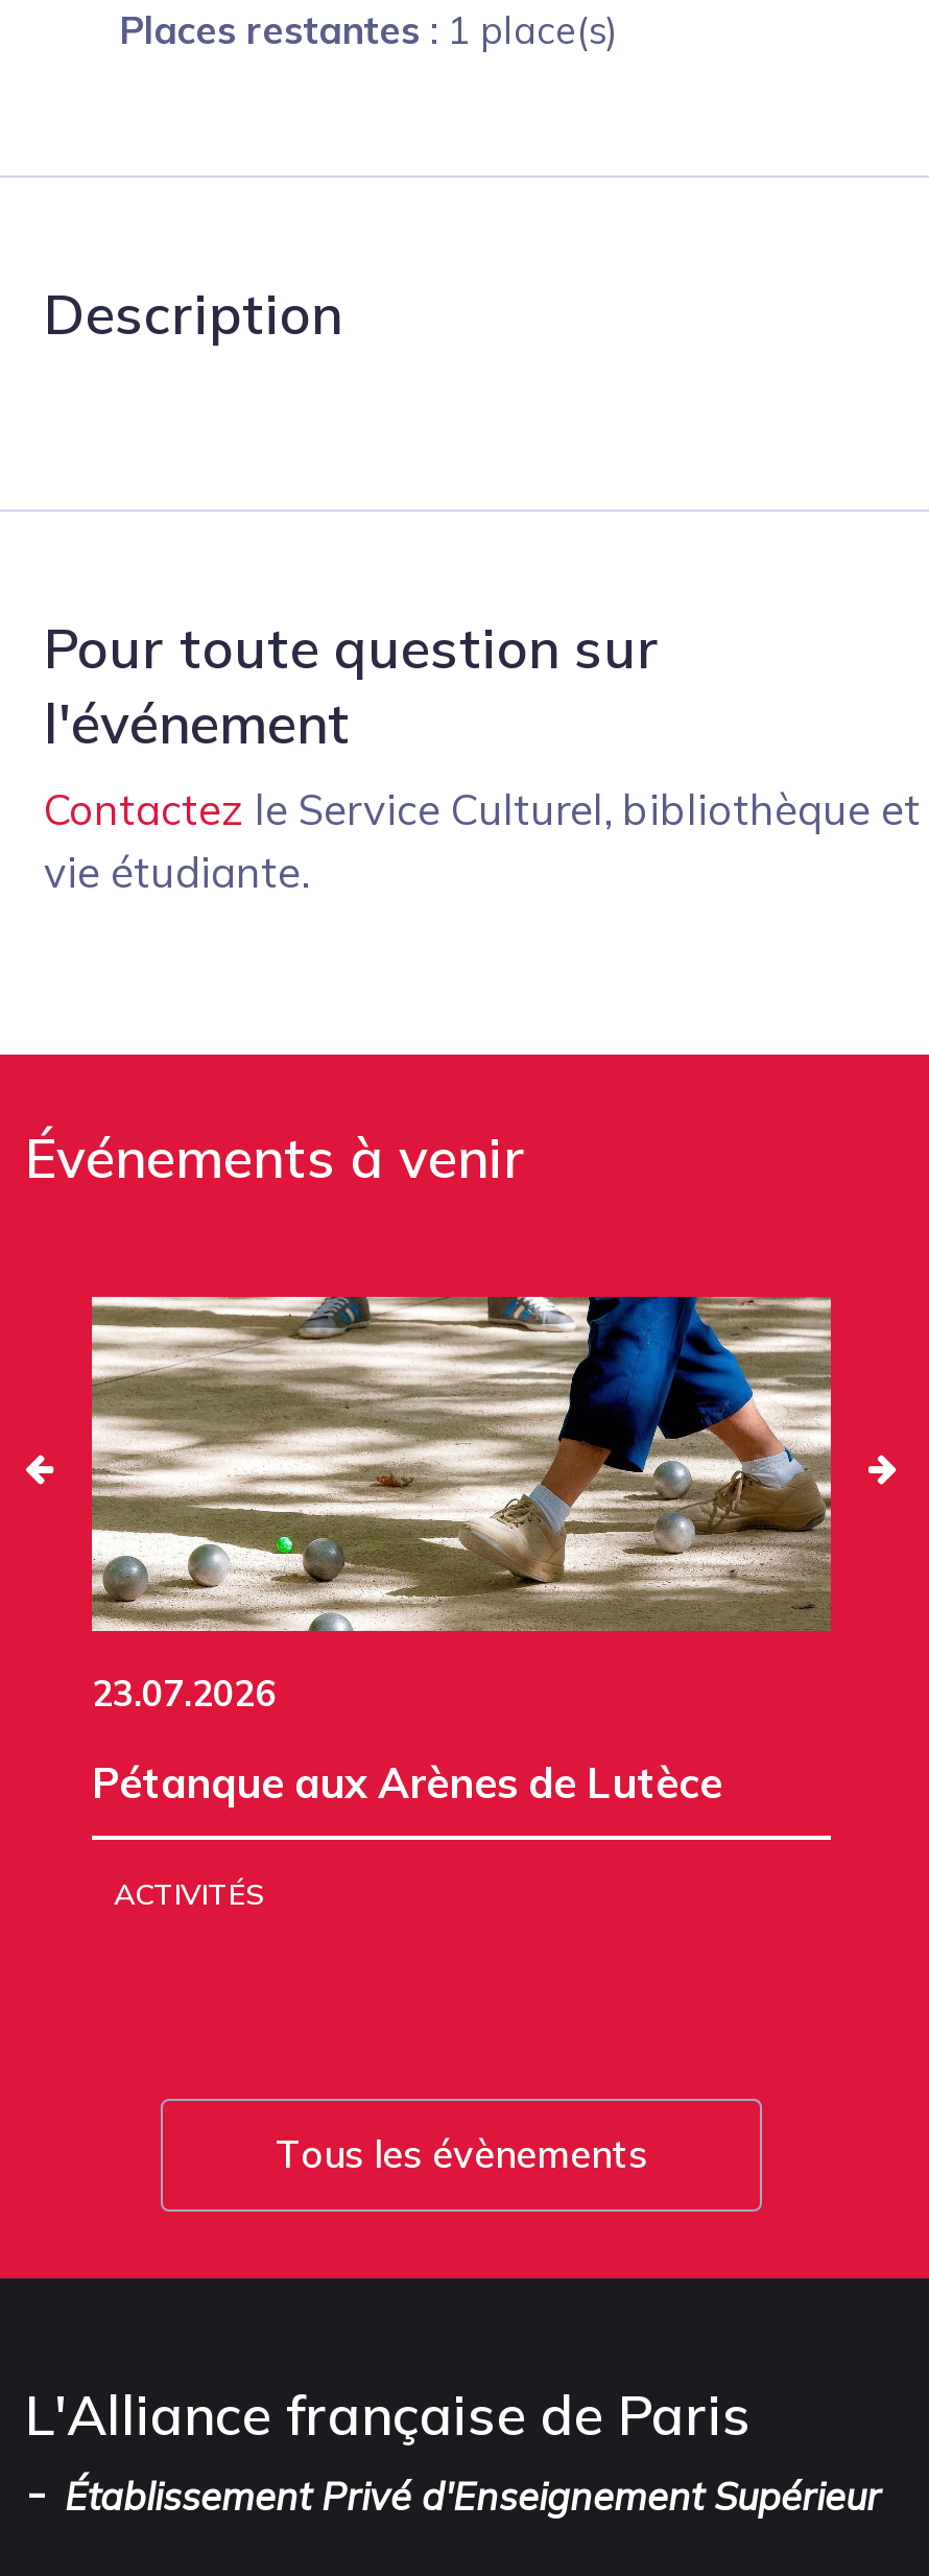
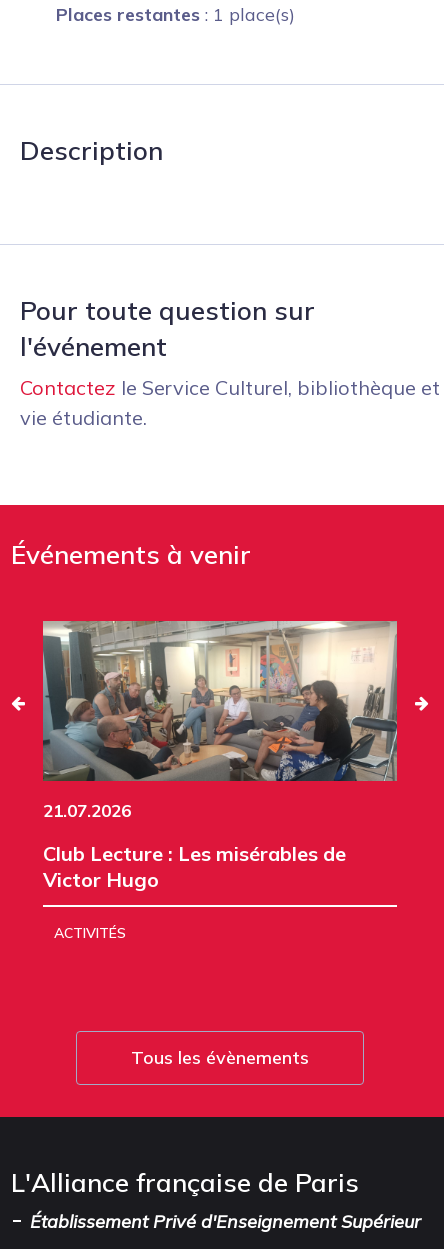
- [image]
- 23.07.2026
+ [image]
+ 21.07.2026

- Pétanque aux Arènes de Lutèce
+ Club Lecture : Les misérables de
+ Victor Hugo
